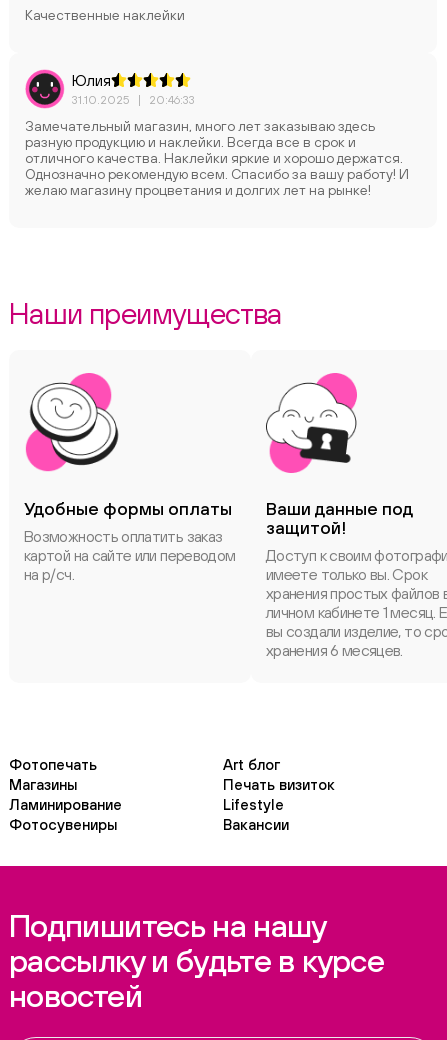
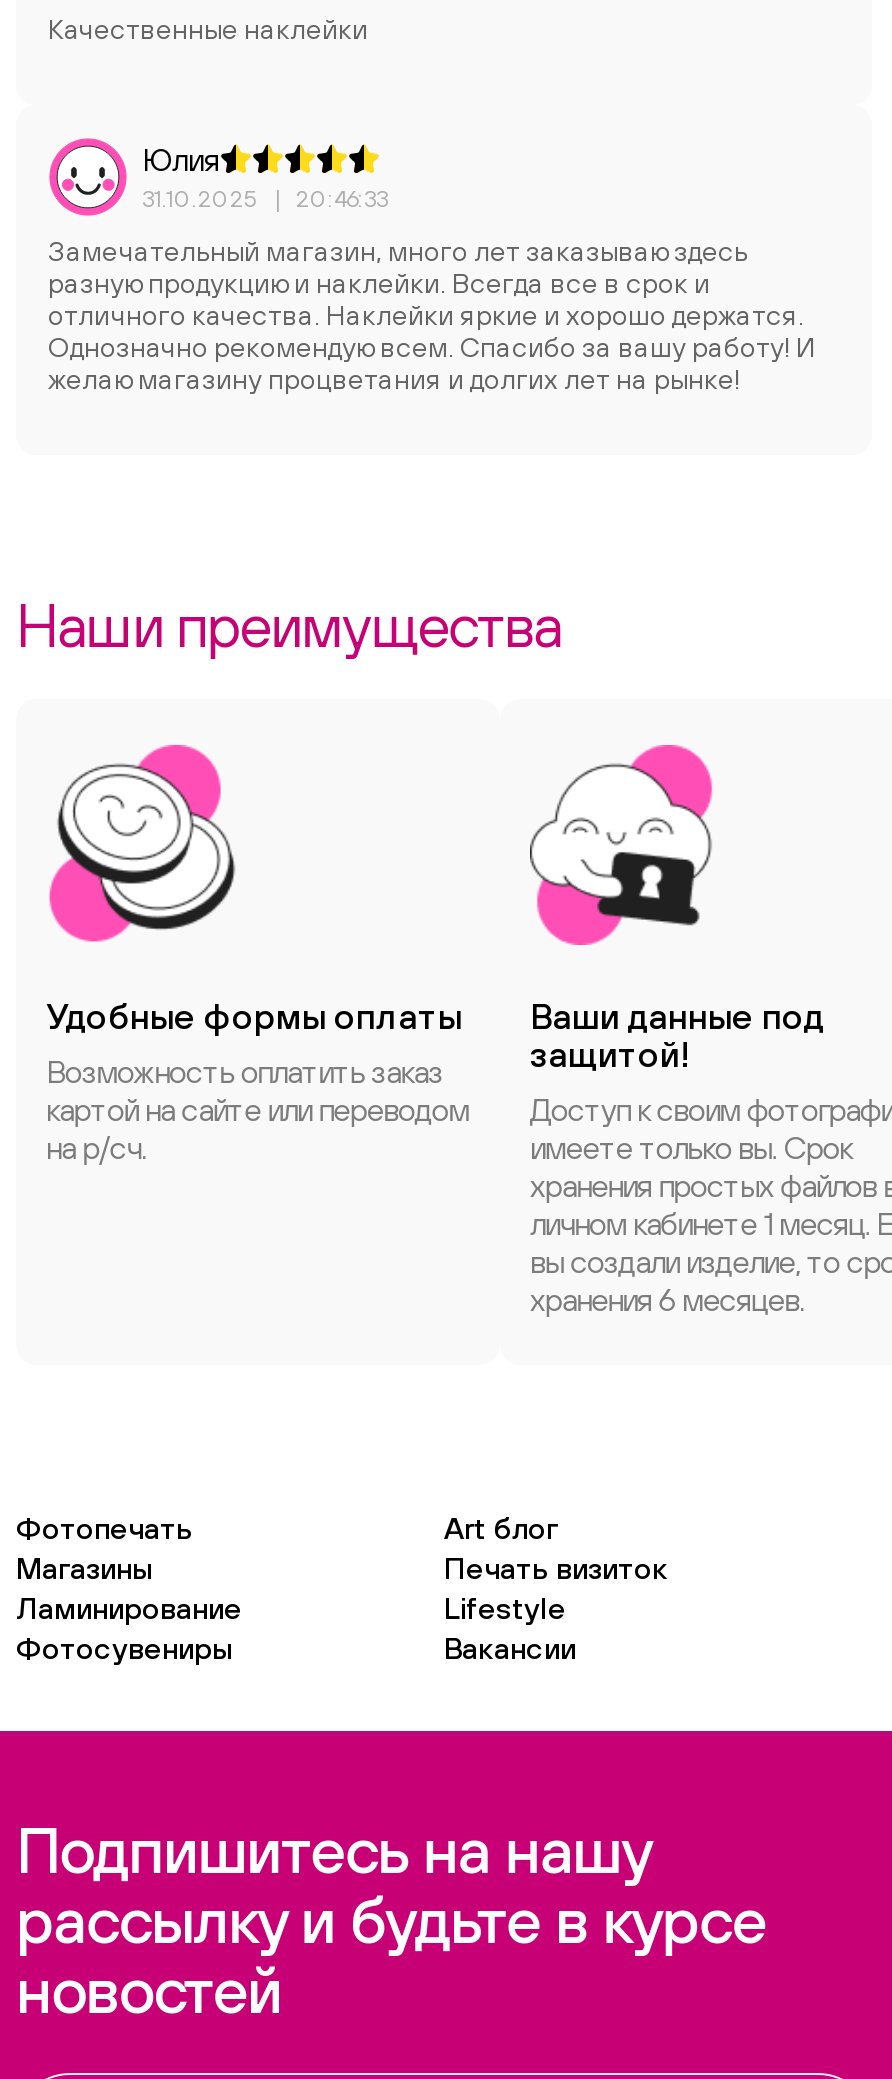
- [image]
+ [image]
